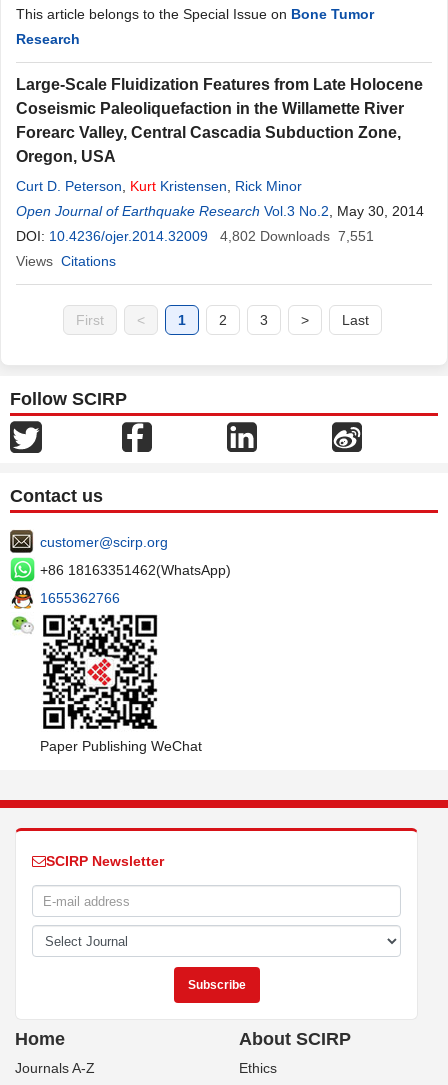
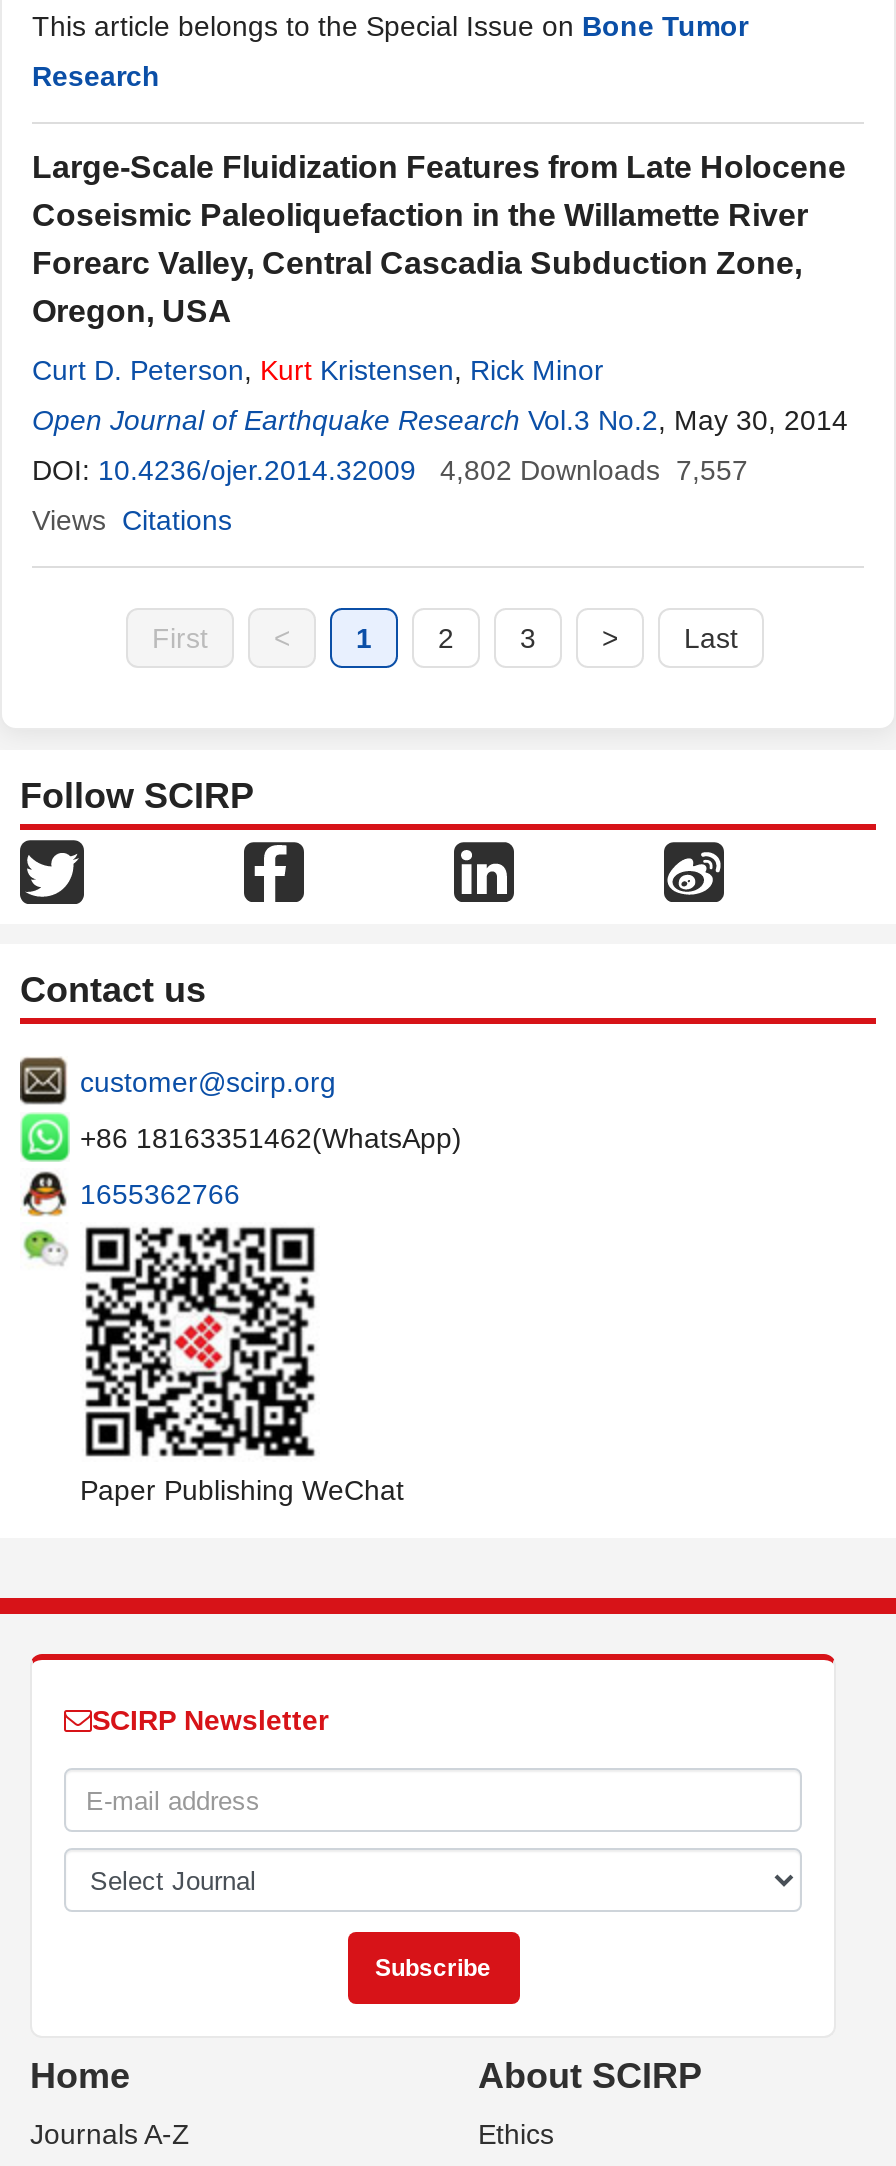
- DOI: 10.4236/ojer.2014.32009 4,802 Downloads 7,551
+ DOI: 10.4236/ojer.2014.32009 4,802 Downloads 7,557
